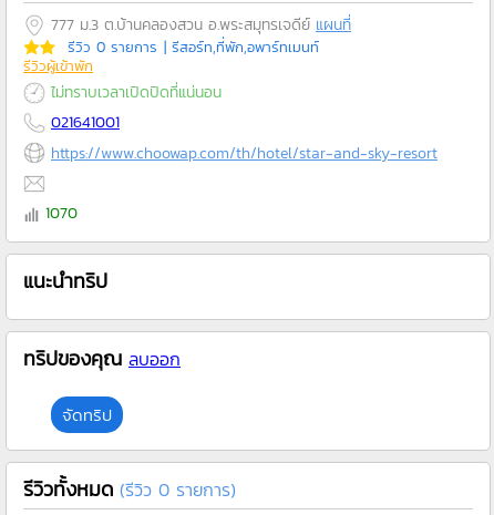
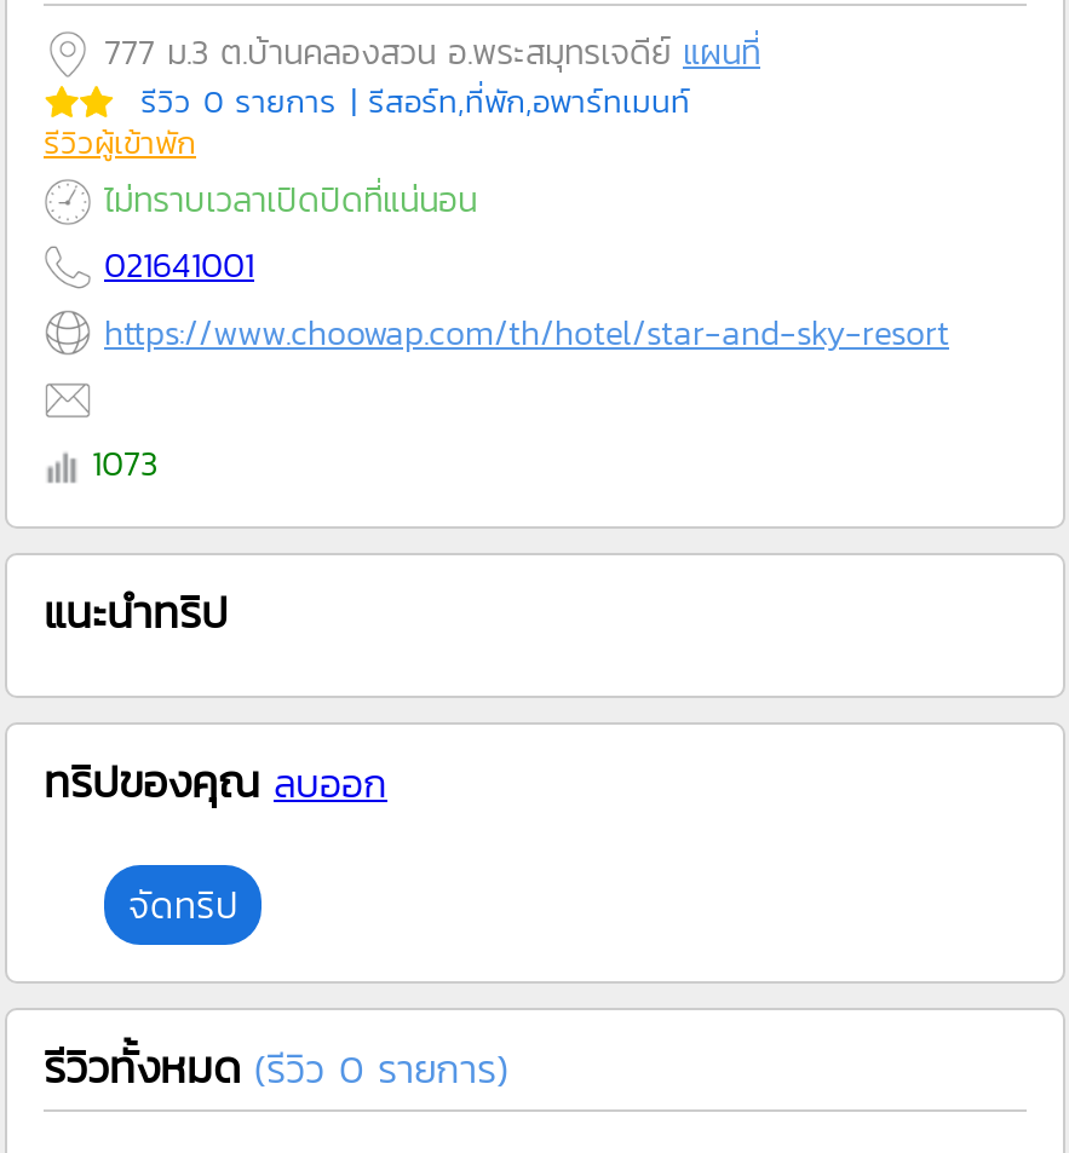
- 1070
+ 1073
